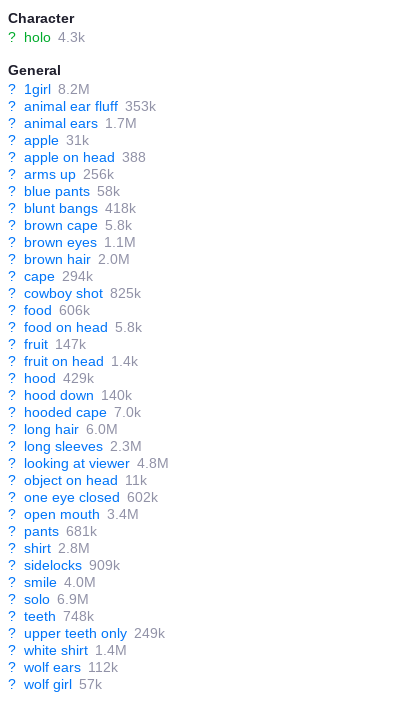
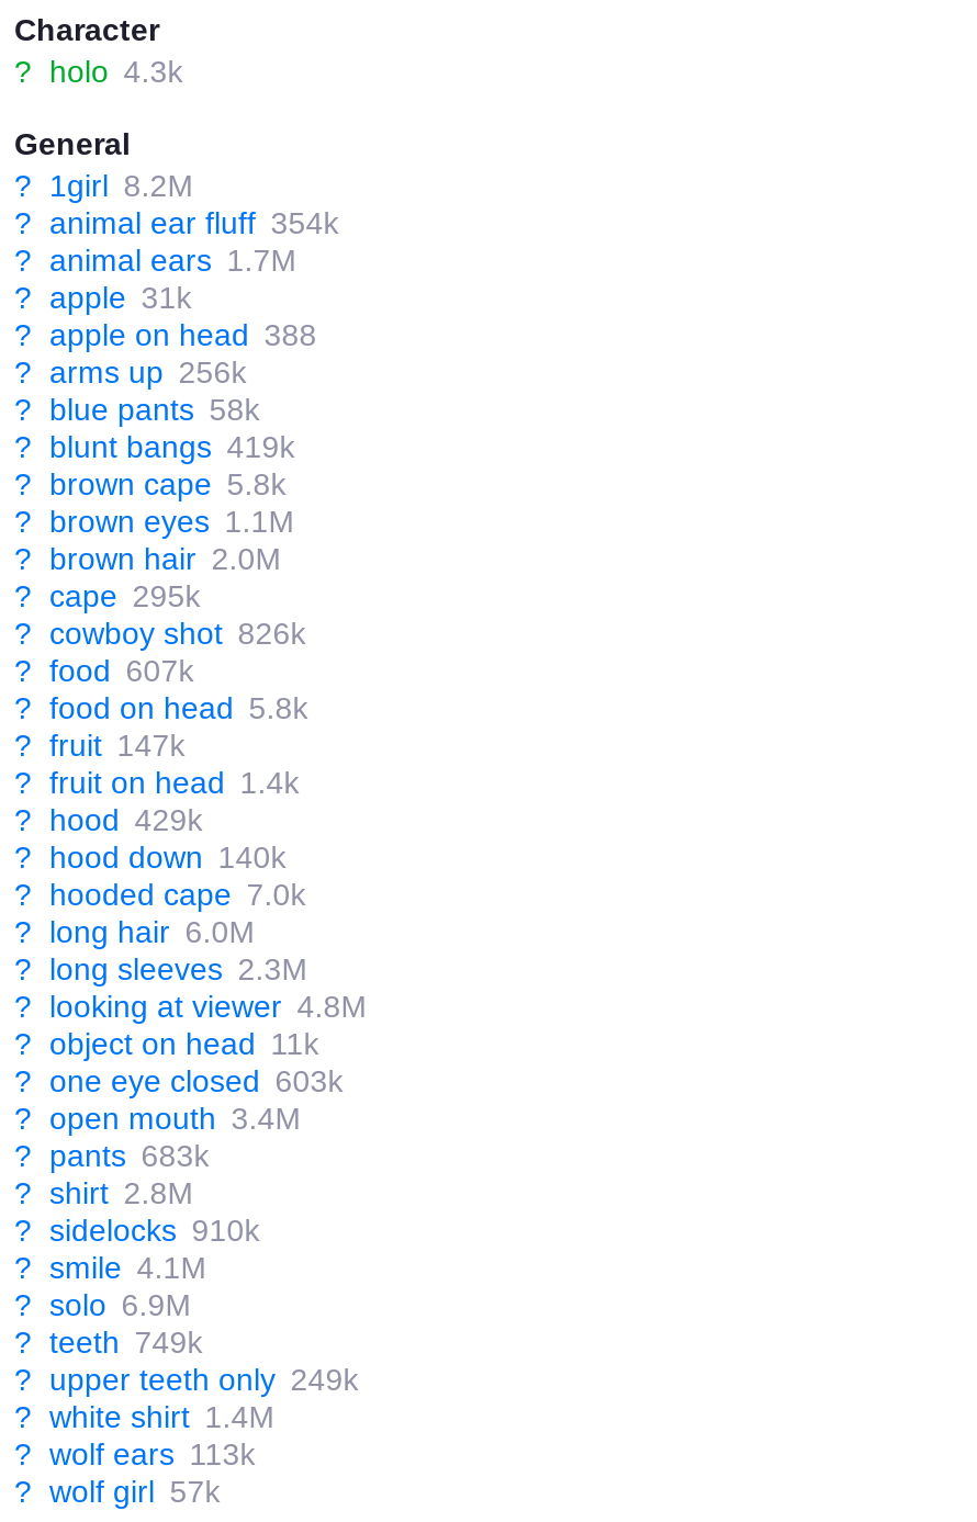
- ? animal ear fluff 353k
+ ? animal ear fluff 354k

- ? blunt bangs 418k
+ ? blunt bangs 419k

- ? cape 294k
+ ? cape 295k

- ? cowboy shot 825k
+ ? cowboy shot 826k

- ? food 606k
+ ? food 607k

- ? one eye closed 602k
+ ? one eye closed 603k

- ? pants 681k
+ ? pants 683k

- ? sidelocks 909k
+ ? sidelocks 910k

- ? smile 4.0M
+ ? smile 4.1M

- ? teeth 748k
+ ? teeth 749k

- ? wolf ears 112k
+ ? wolf ears 113k
